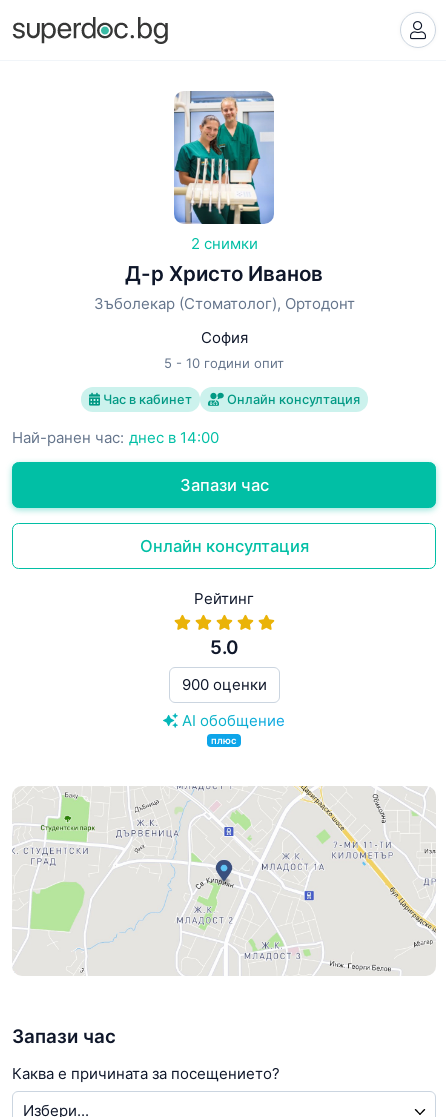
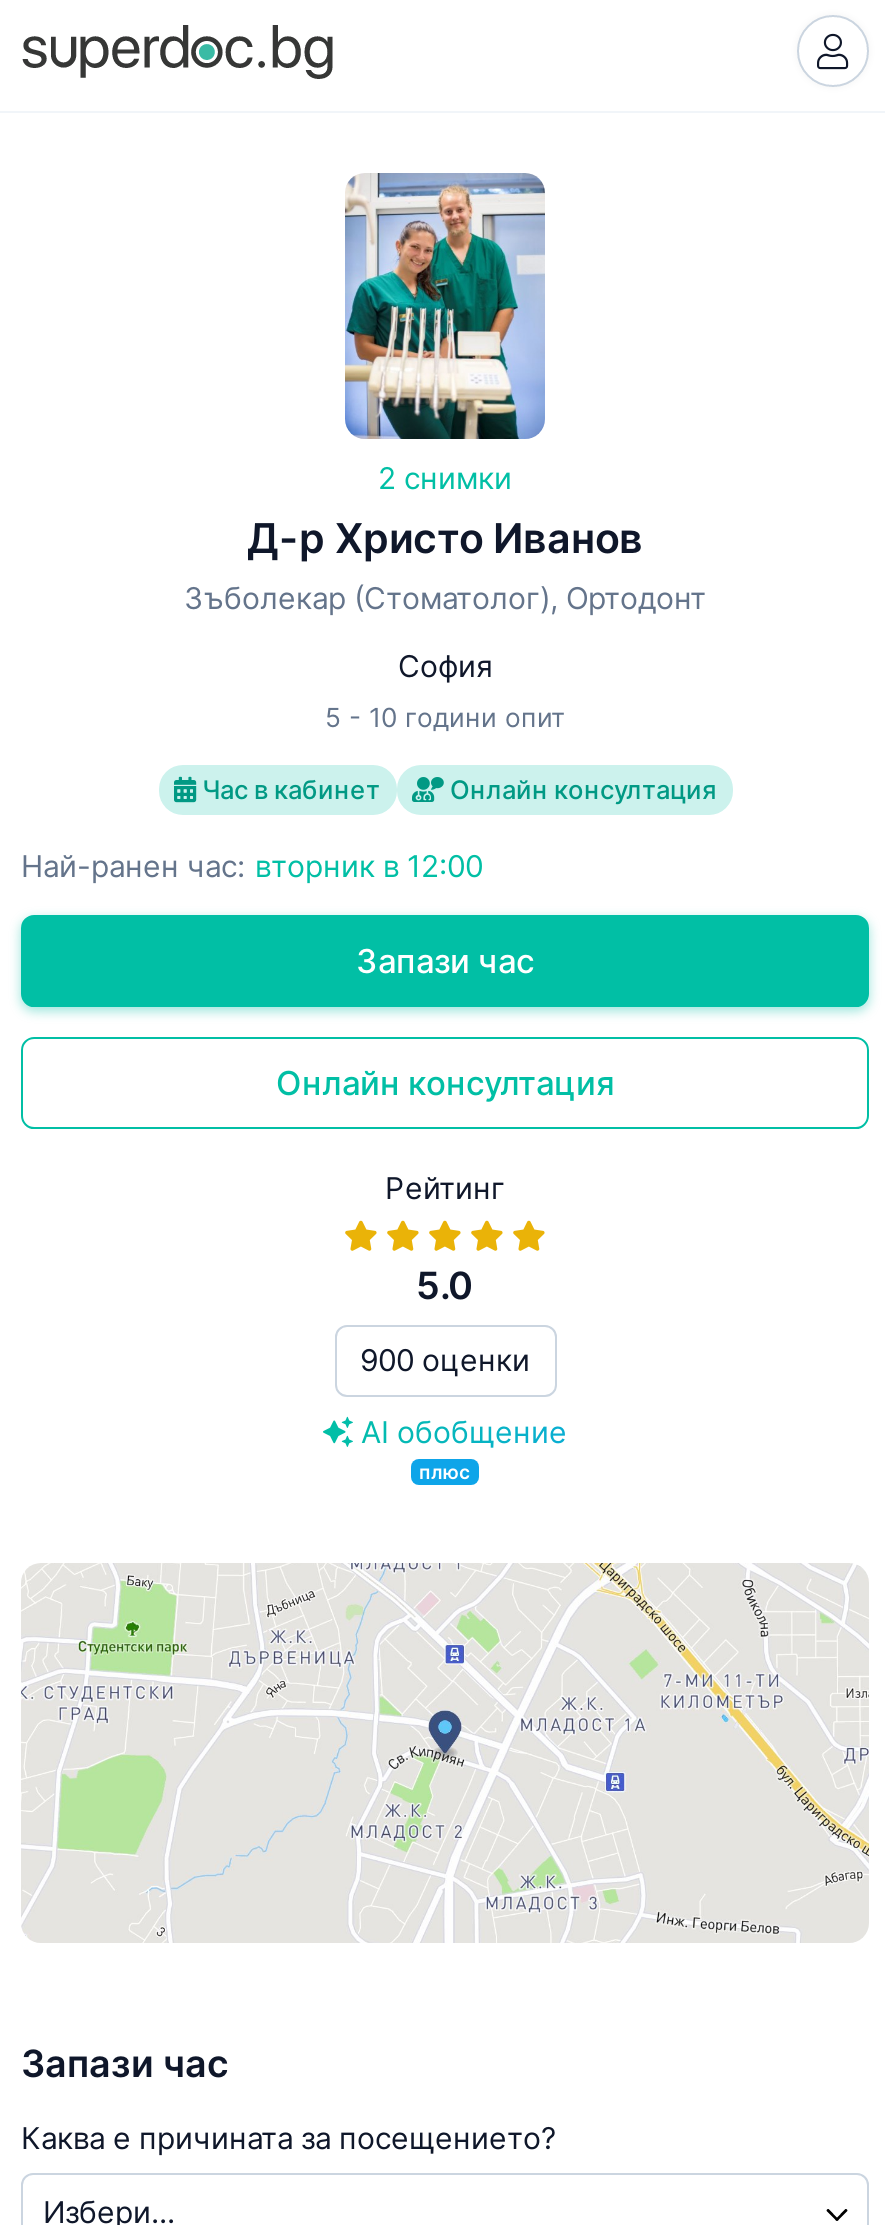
- Най-ранен час: днес в 14:00
+ Най-ранен час: вторник в 12:00
